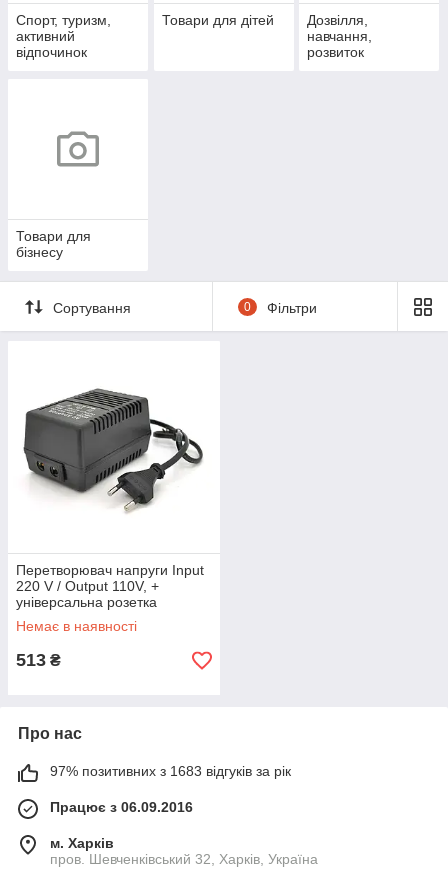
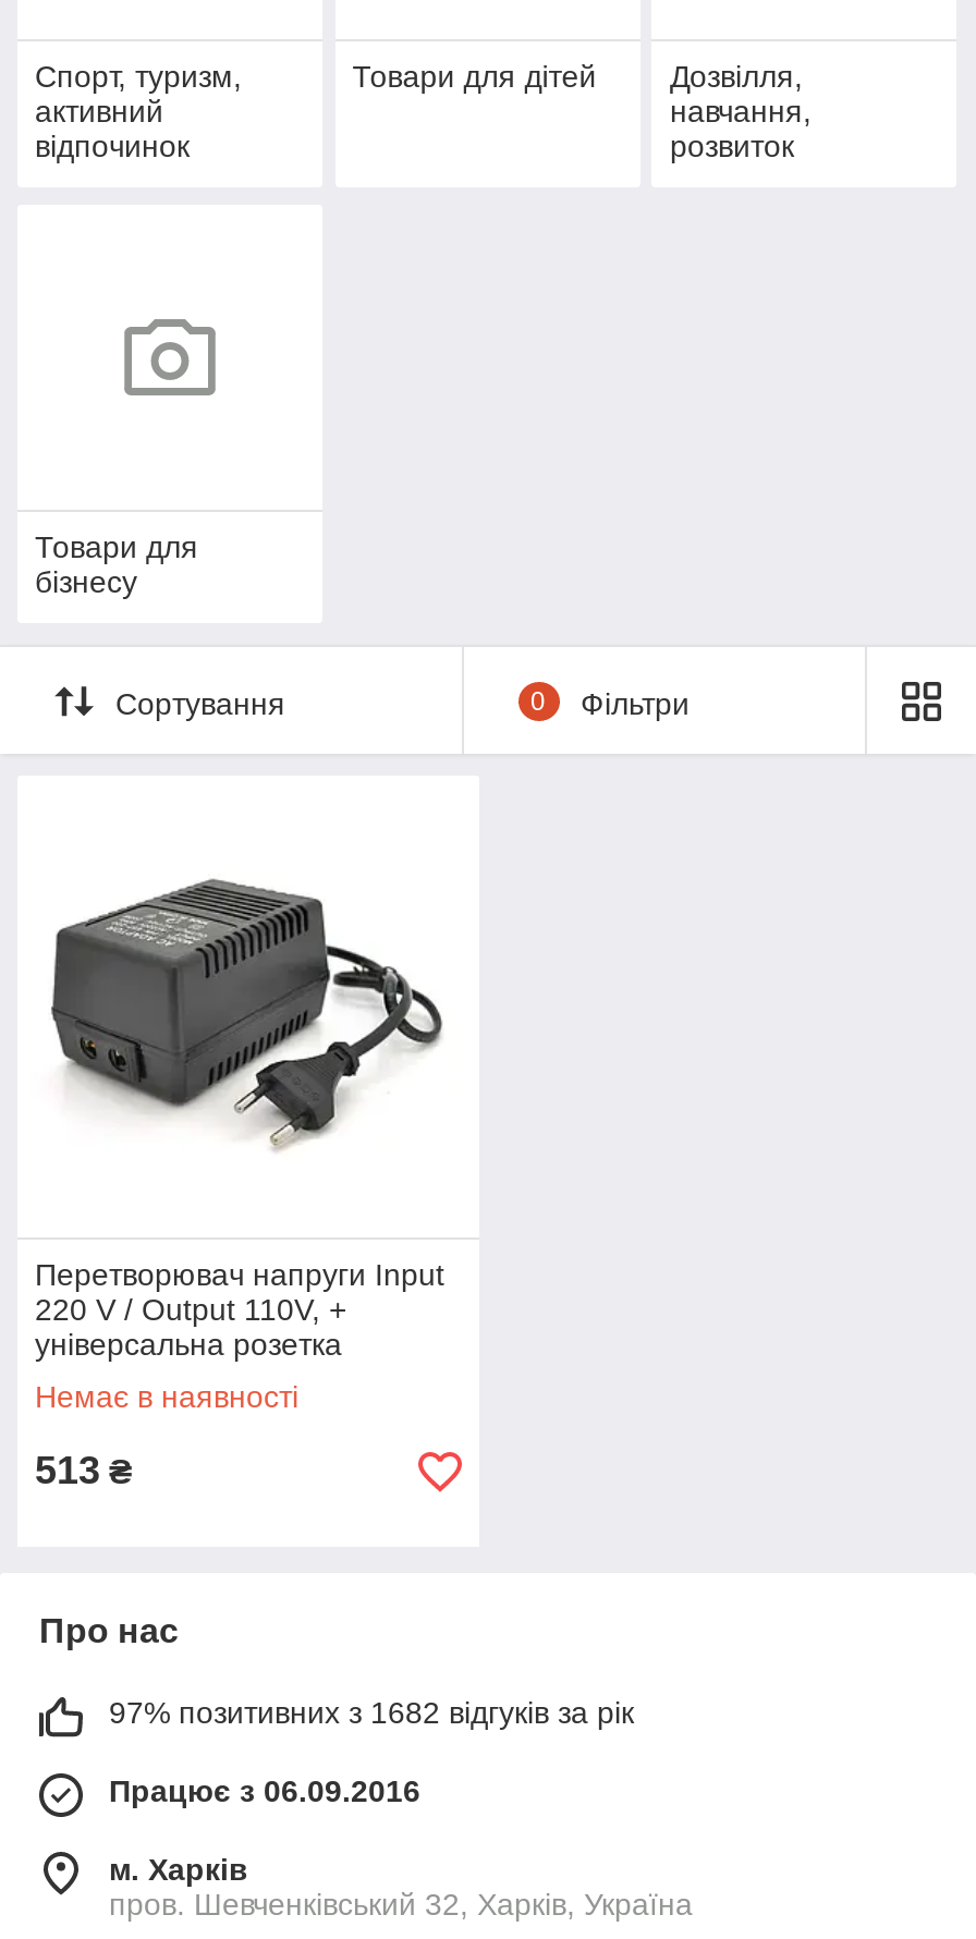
- 97% позитивних з 1683 відгуків за рік
+ 97% позитивних з 1682 відгуків за рік
